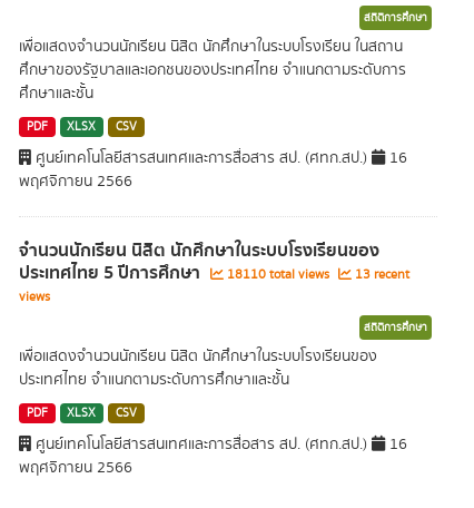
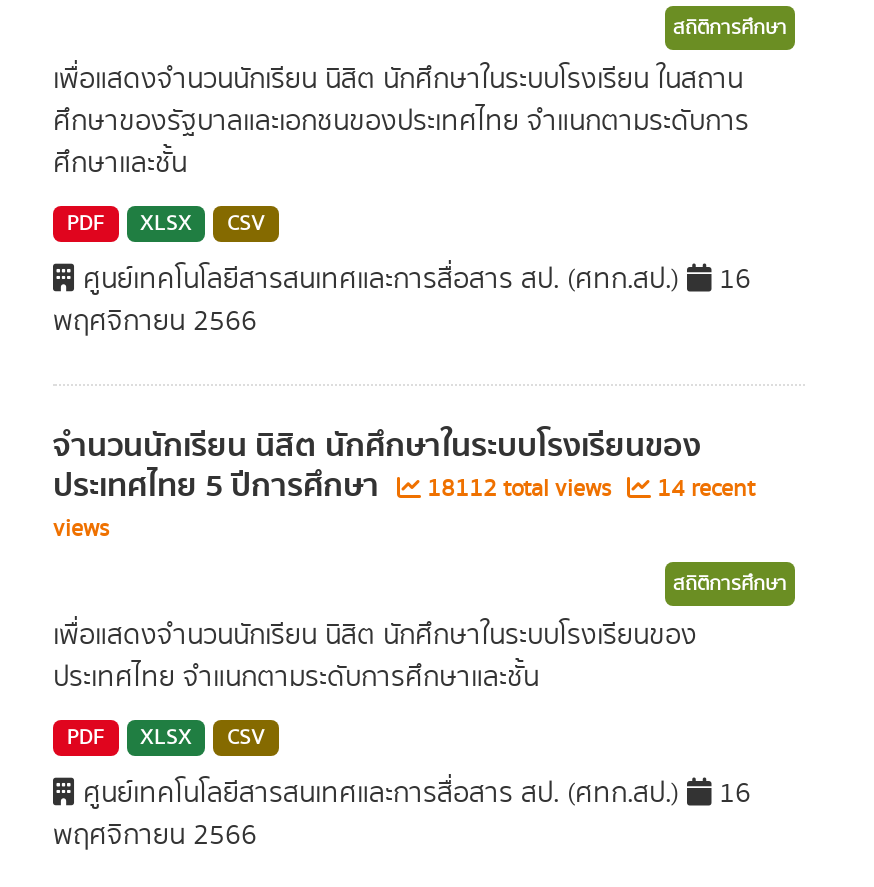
- 18110 total views
+ 18112 total views

- 13 recent
+ 14 recent
